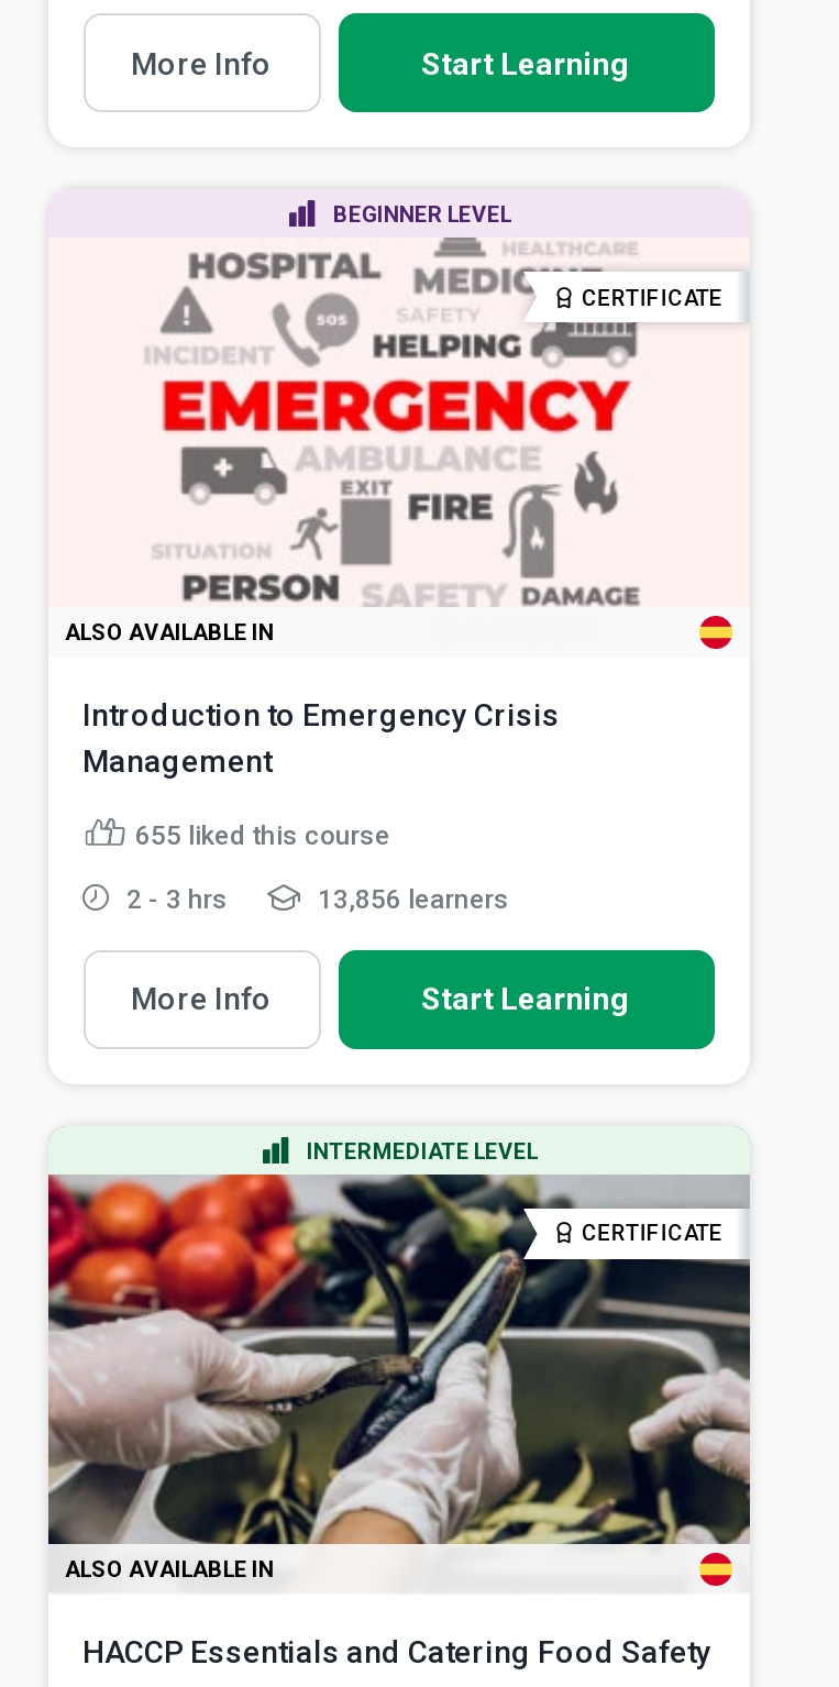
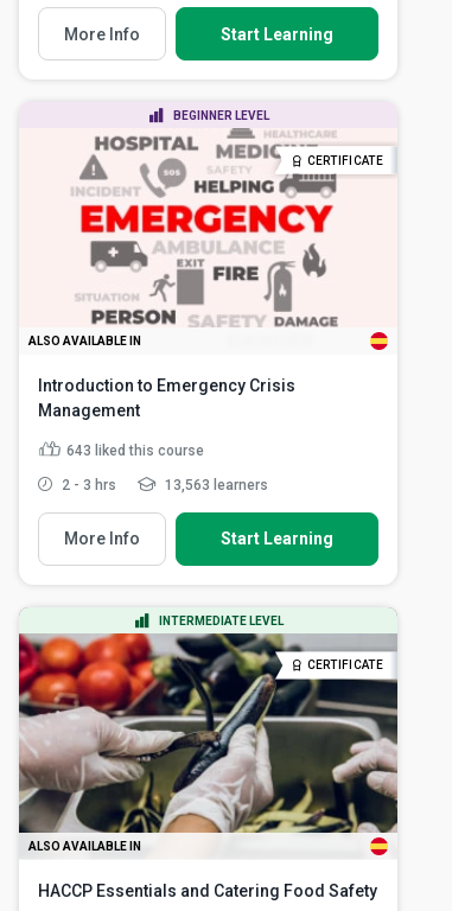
- 655 liked this course
+ 643 liked this course

- 13,856 learners
+ 13,563 learners
